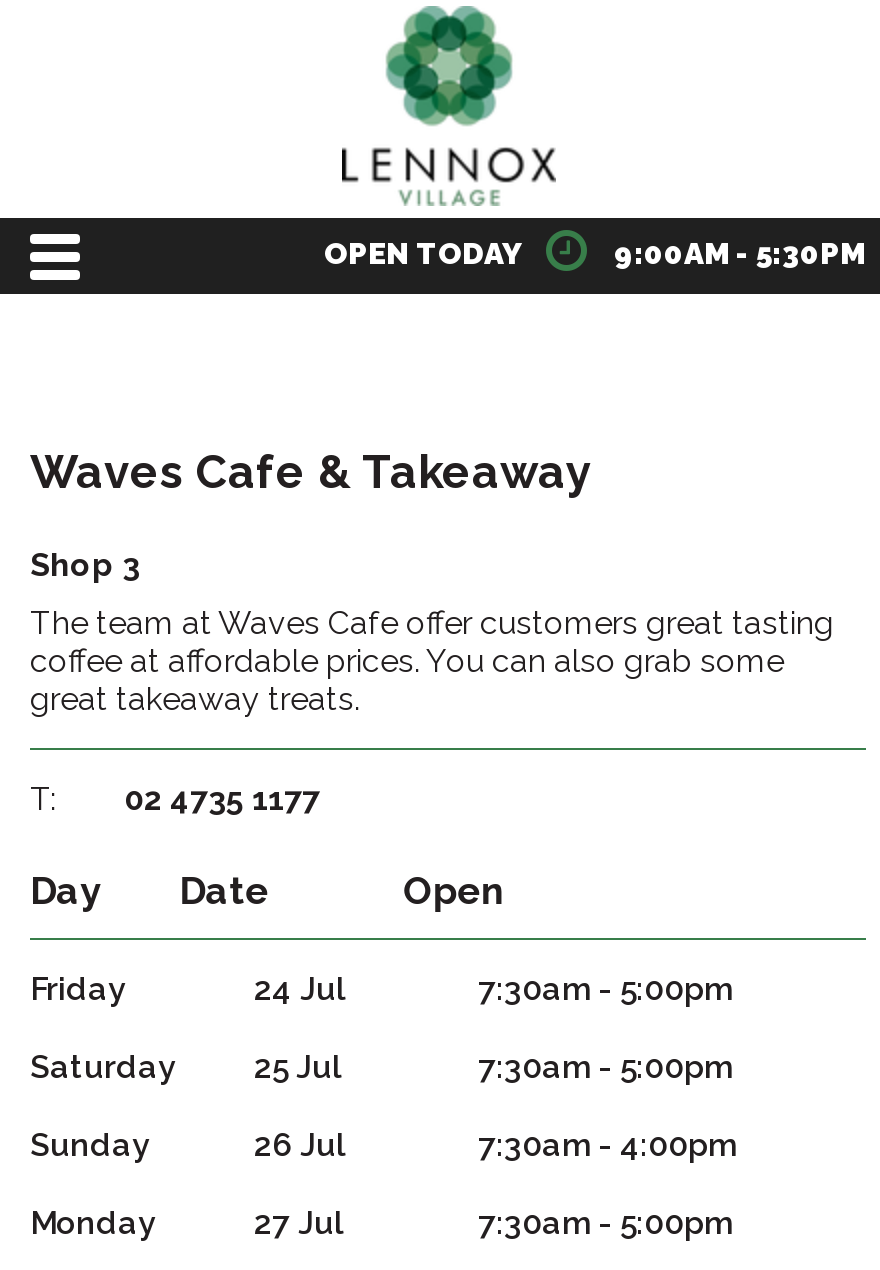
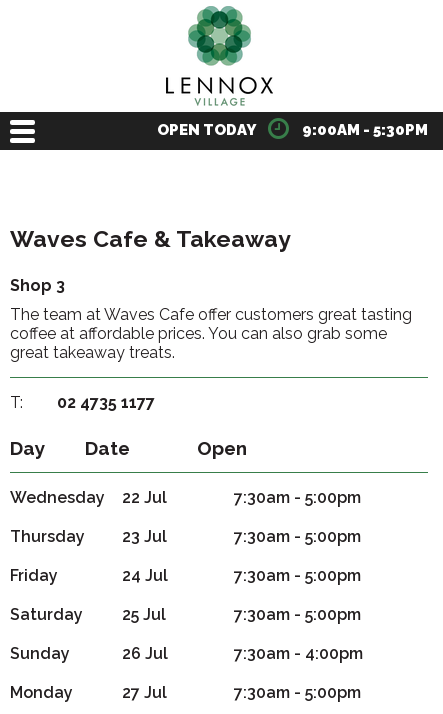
+ Wednesday
+ 22 Jul
+ 7:30am - 5:00pm
+ Thursday
+ 23 Jul
+ 7:30am - 5:00pm
